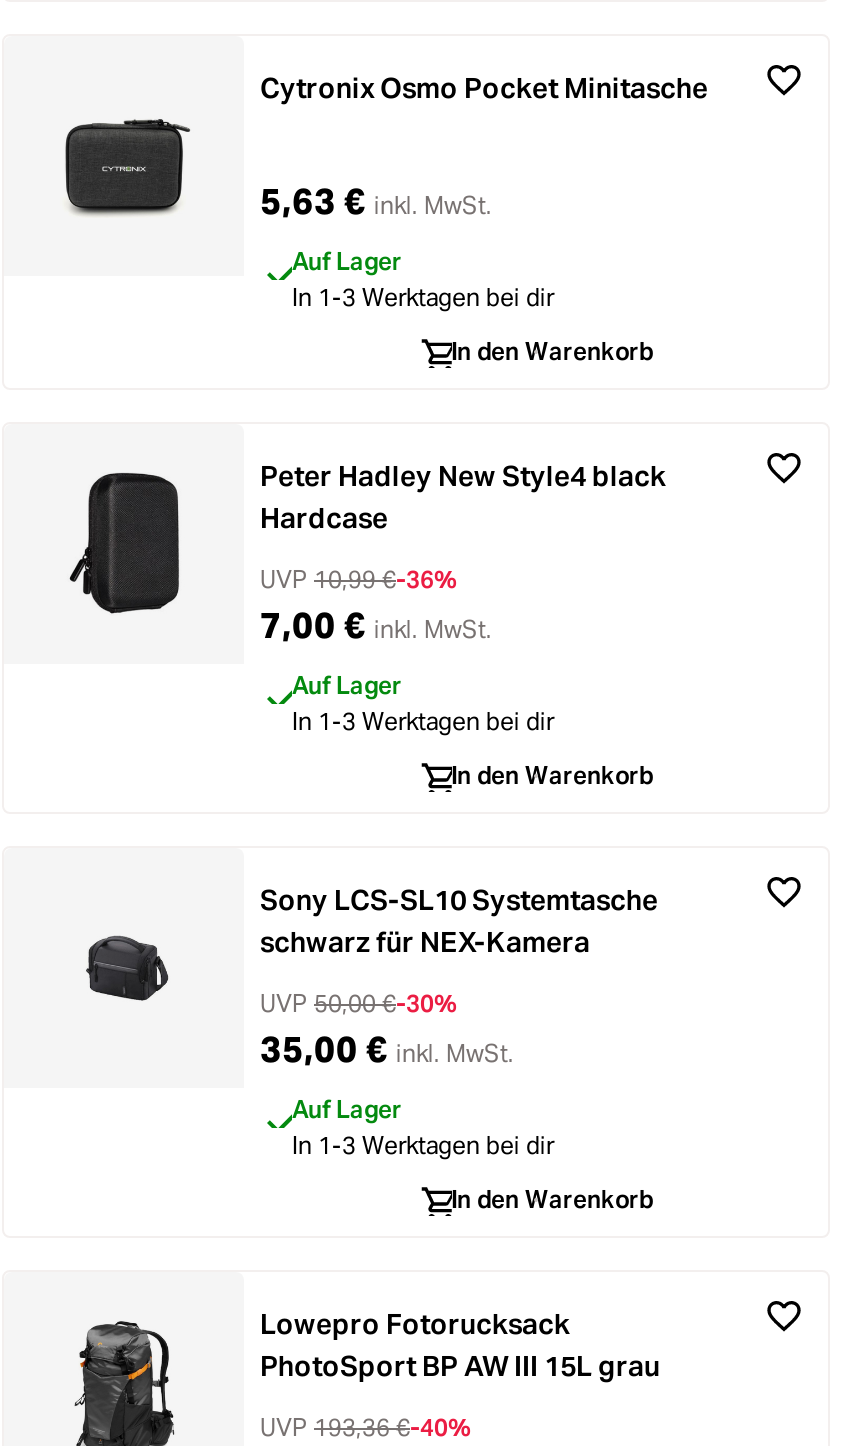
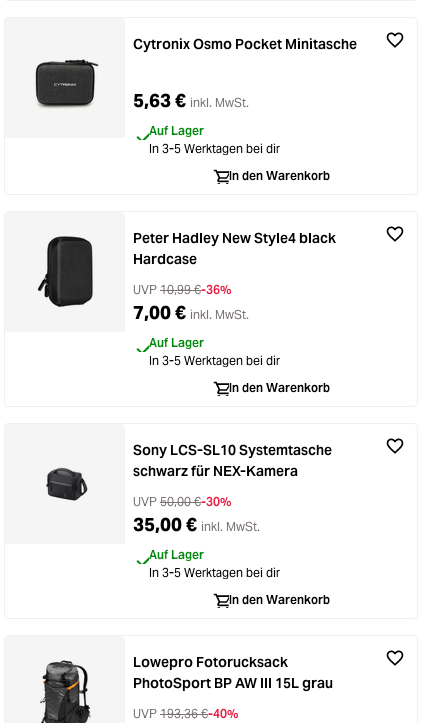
- In 1-3 Werktagen bei dir
+ In 3-5 Werktagen bei dir

- In 1-3 Werktagen bei dir
+ In 3-5 Werktagen bei dir

- In 1-3 Werktagen bei dir
+ In 3-5 Werktagen bei dir
